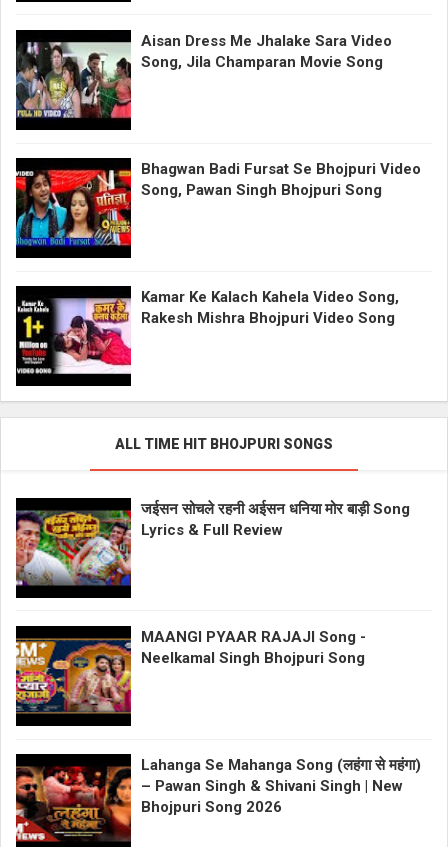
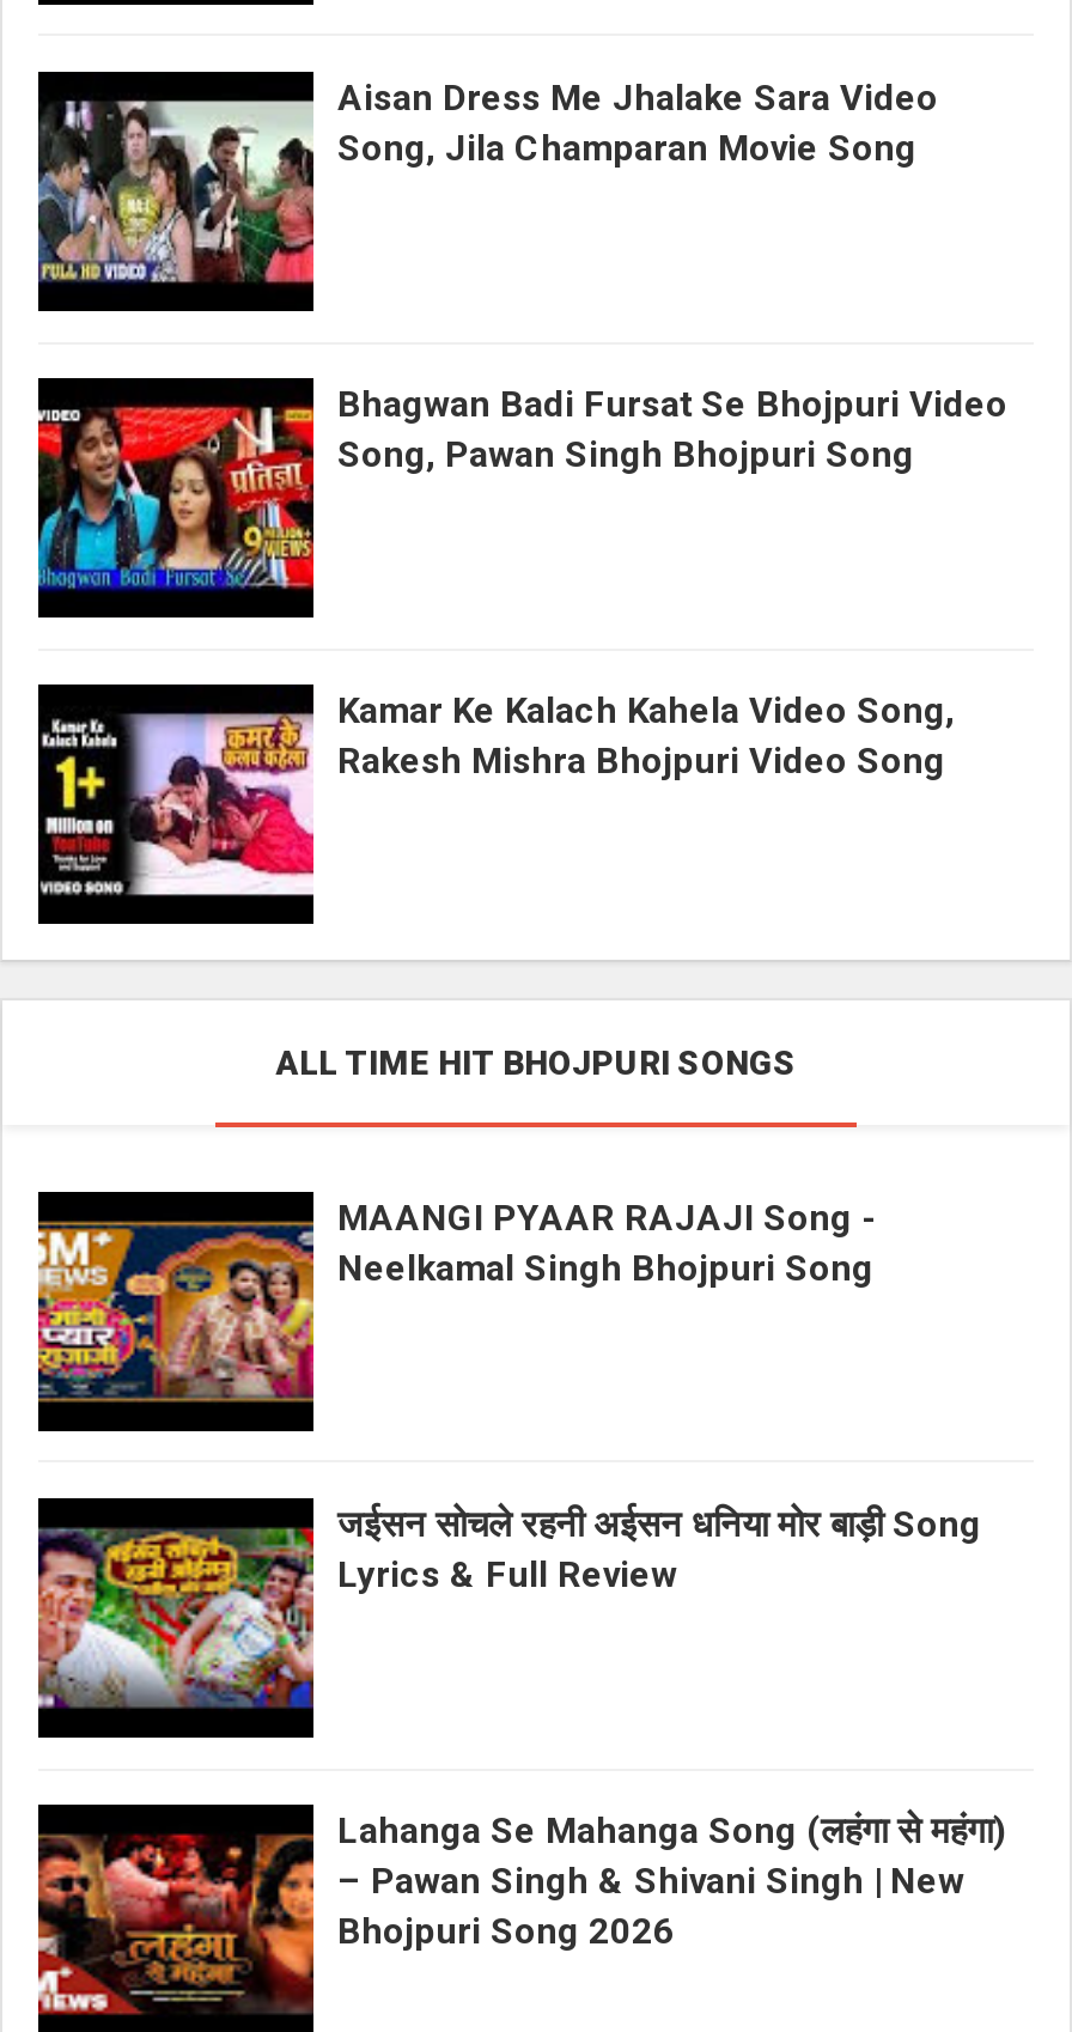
moved down: [image] | जईसन सोचले रहनी अईसन धनिया मोर बाड़ी Song | Lyrics & Full Review

moved up: [image] | MAANGI PYAAR RAJAJI Song - | Neelkamal Singh Bhojpuri Song
